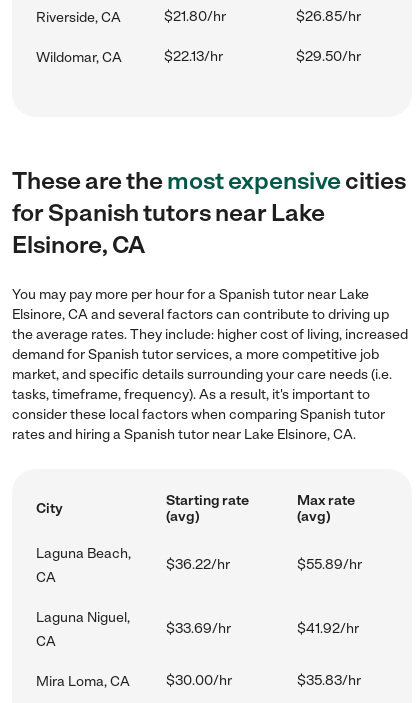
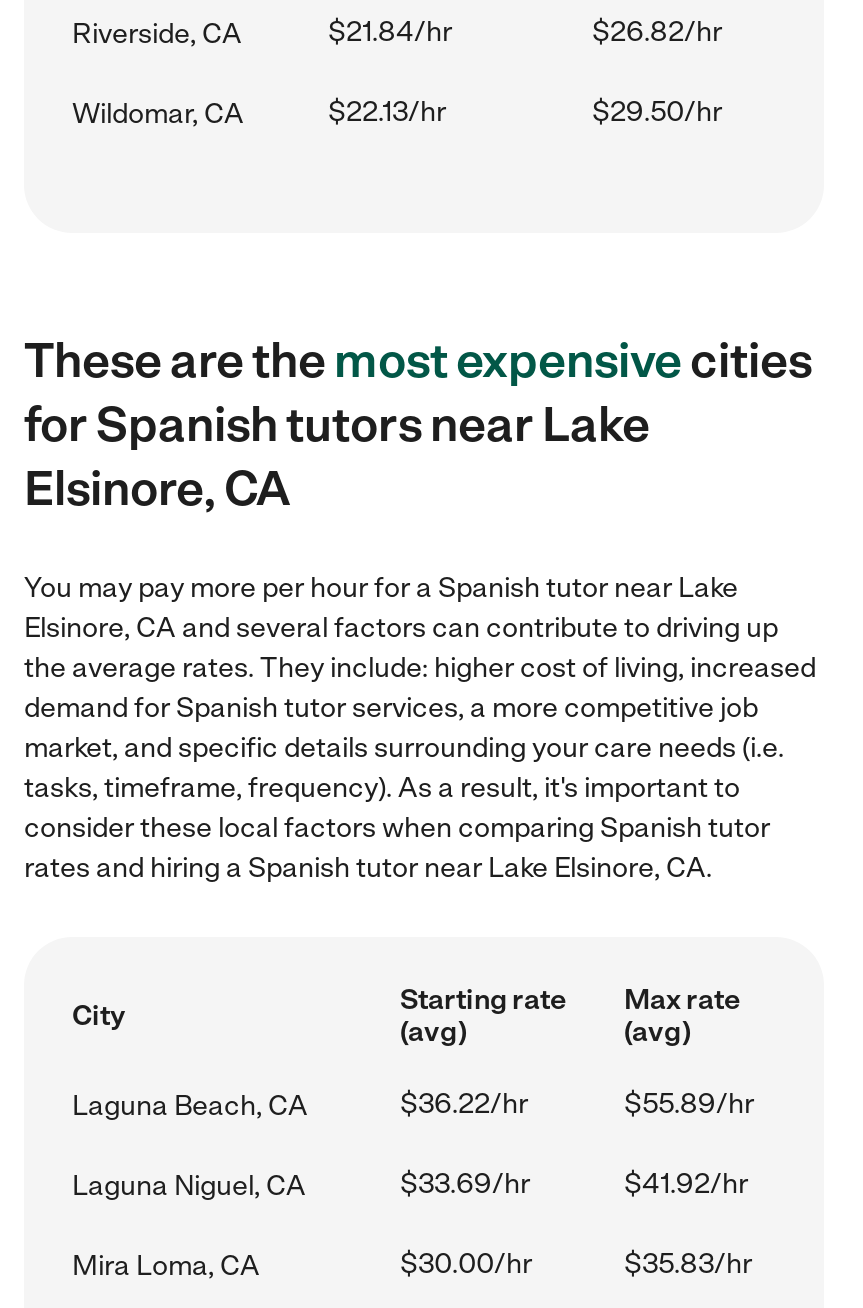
- $21.80/hr
- $26.85/hr
+ $21.84/hr
+ $26.82/hr
